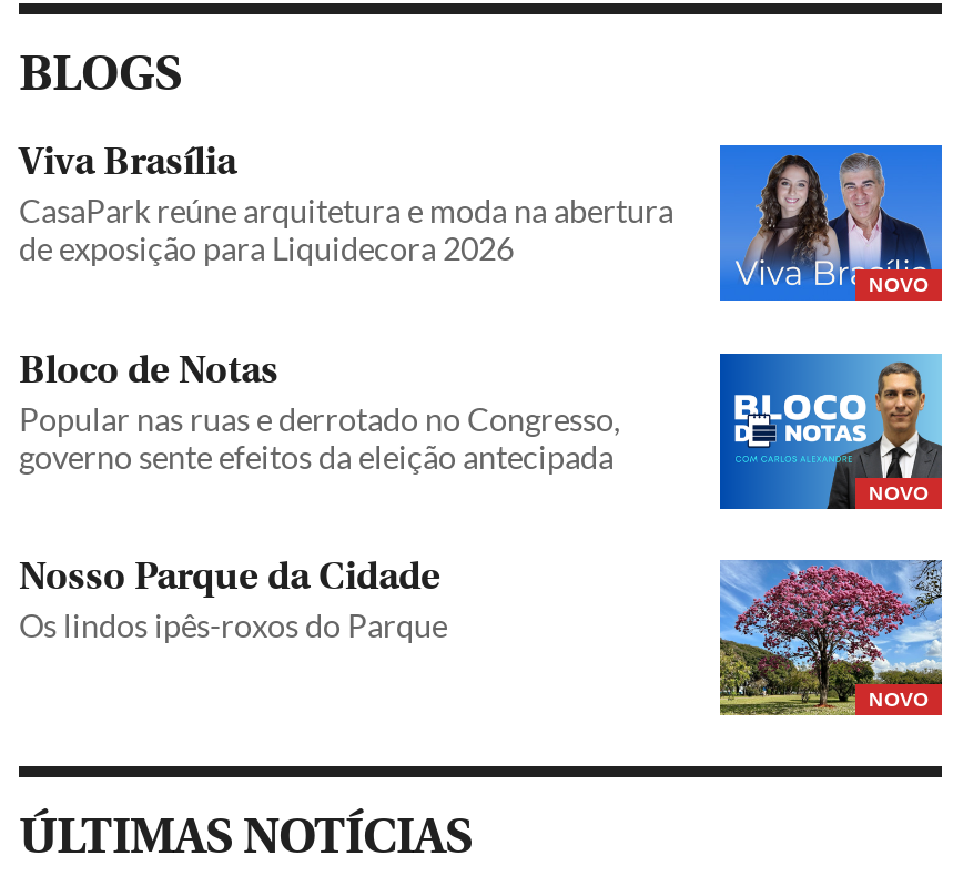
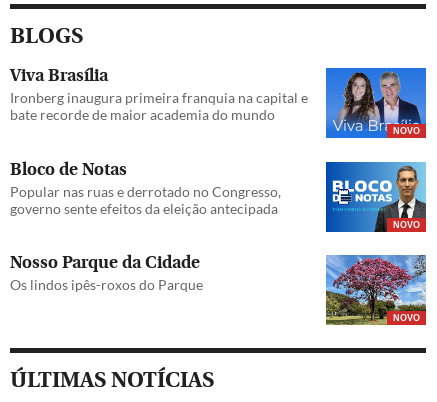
- CasaPark reúne arquitetura e moda na abertura
- de exposição para Liquidecora 2026
+ Ironberg inaugura primeira franquia na capital e
+ bate recorde de maior academia do mundo
